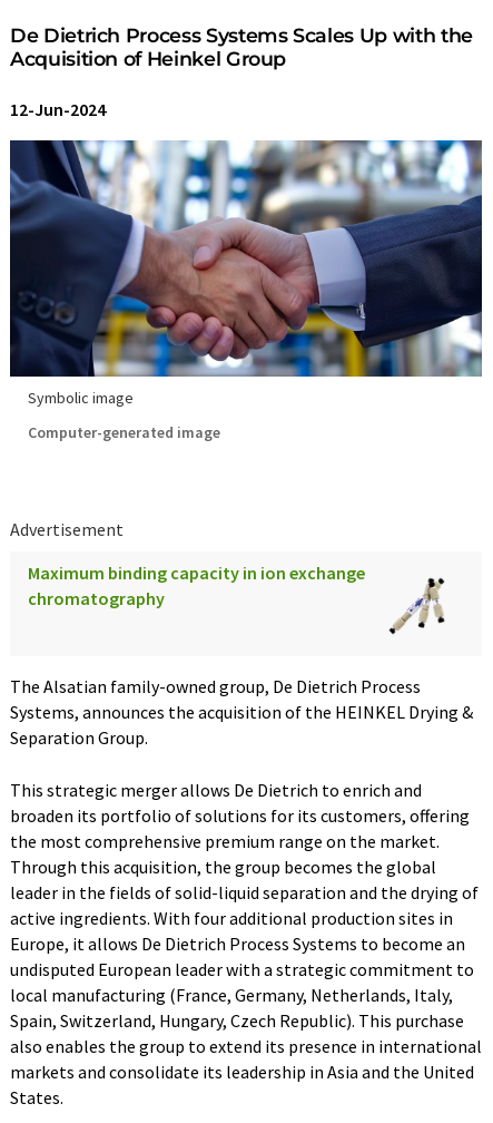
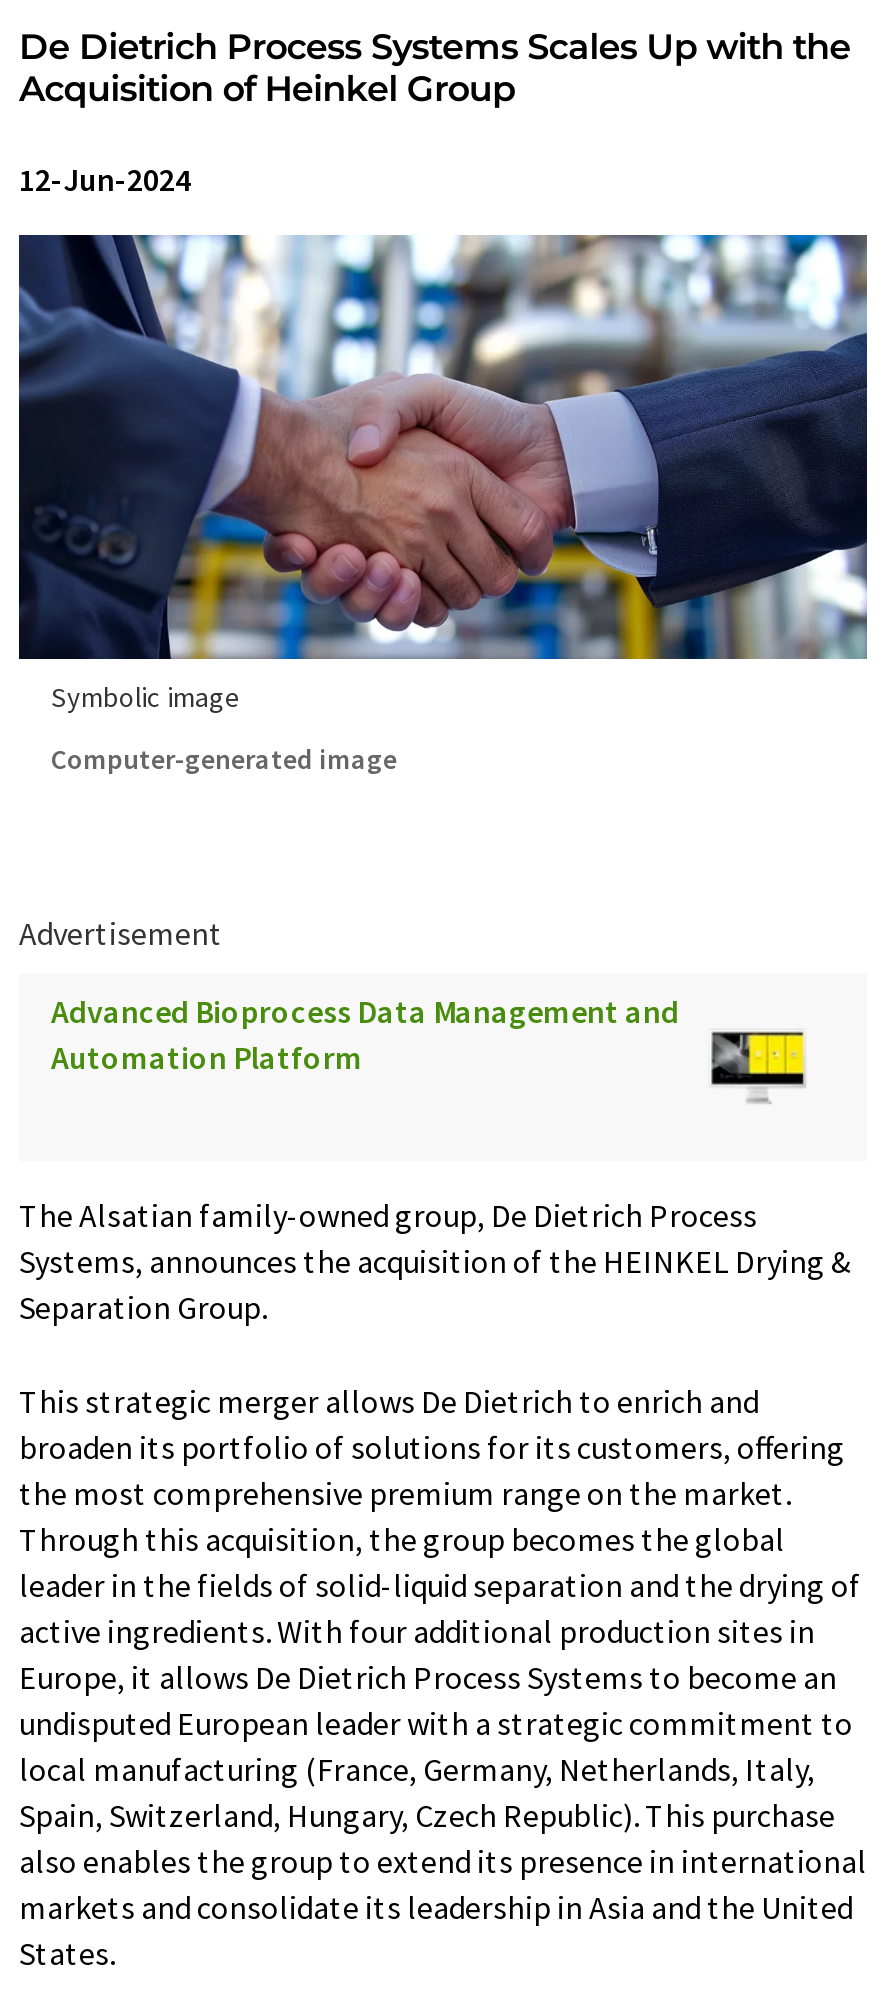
- [image]
- Maximum binding capacity in ion exchange
- chromatography
+ [image]
+ Advanced Bioprocess Data Management and
+ Automation Platform
